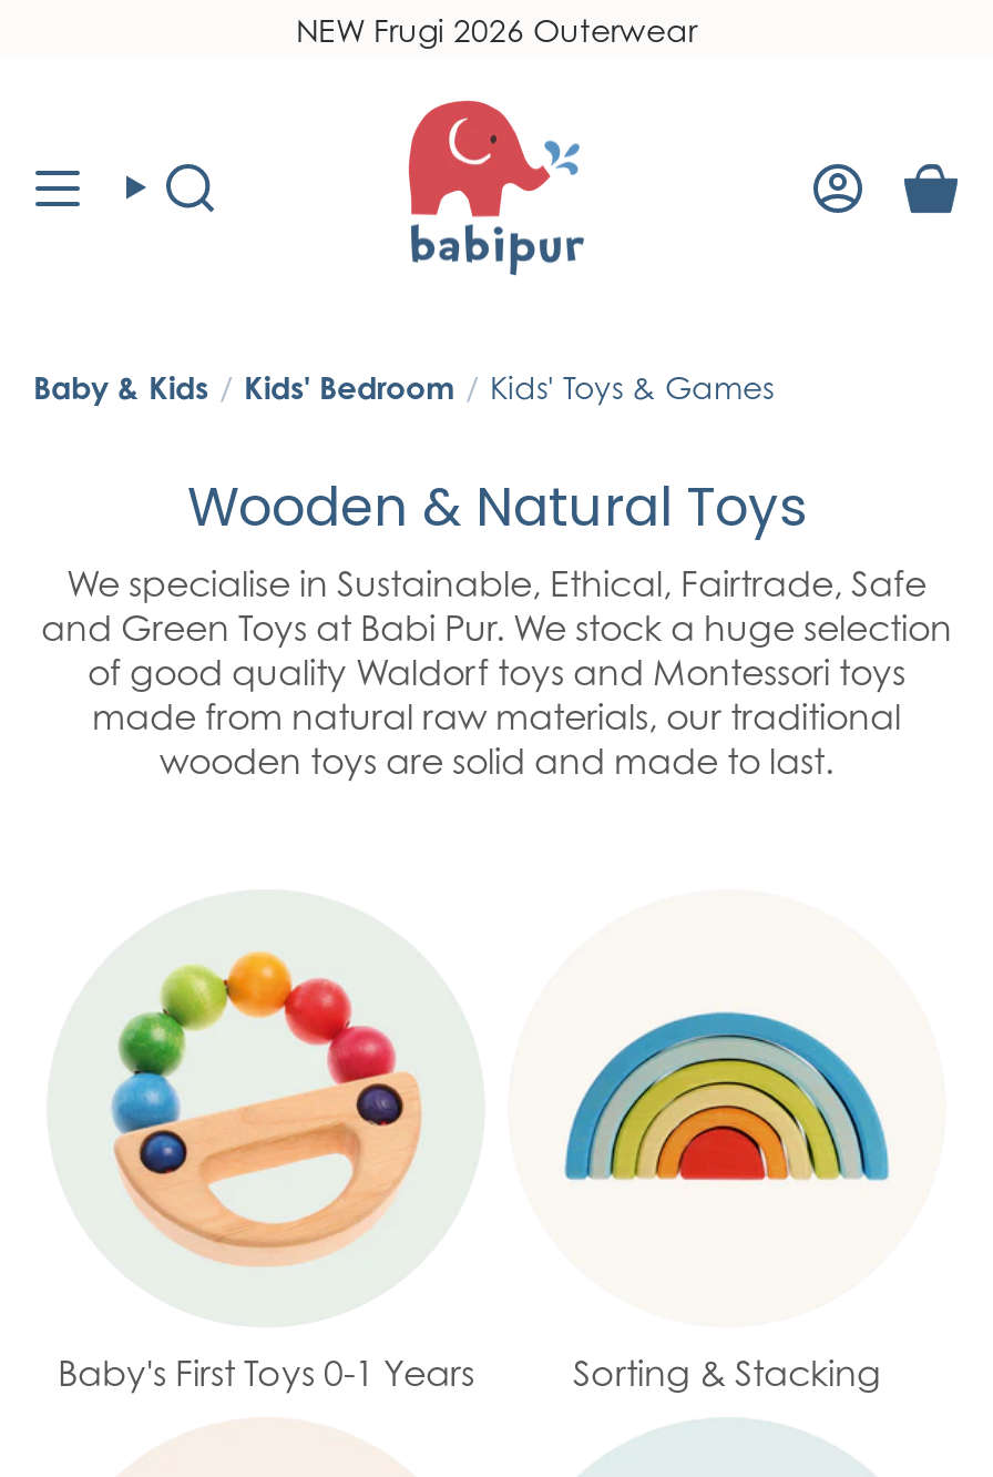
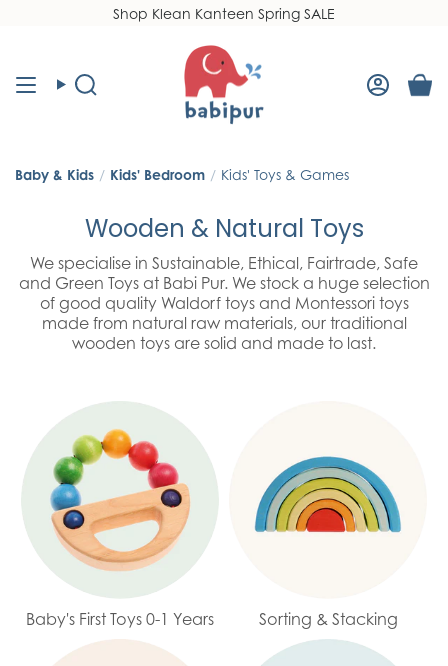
- NEW Frugi 2026 Outerwear
+ Shop Klean Kanteen Spring SALE
